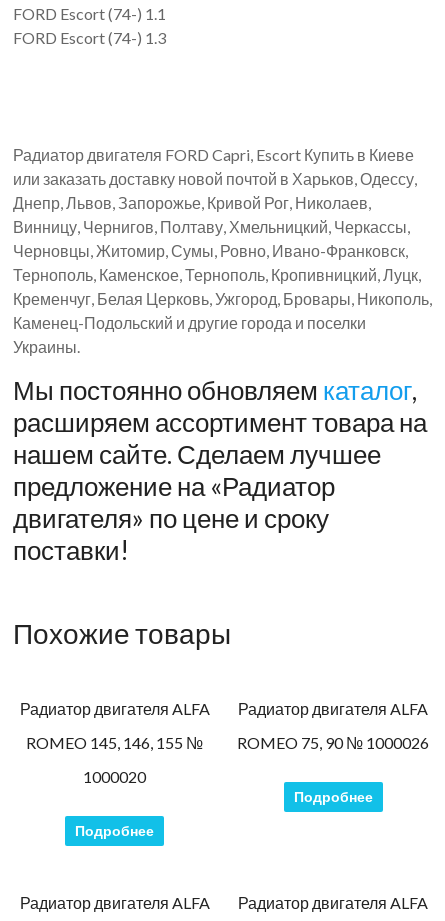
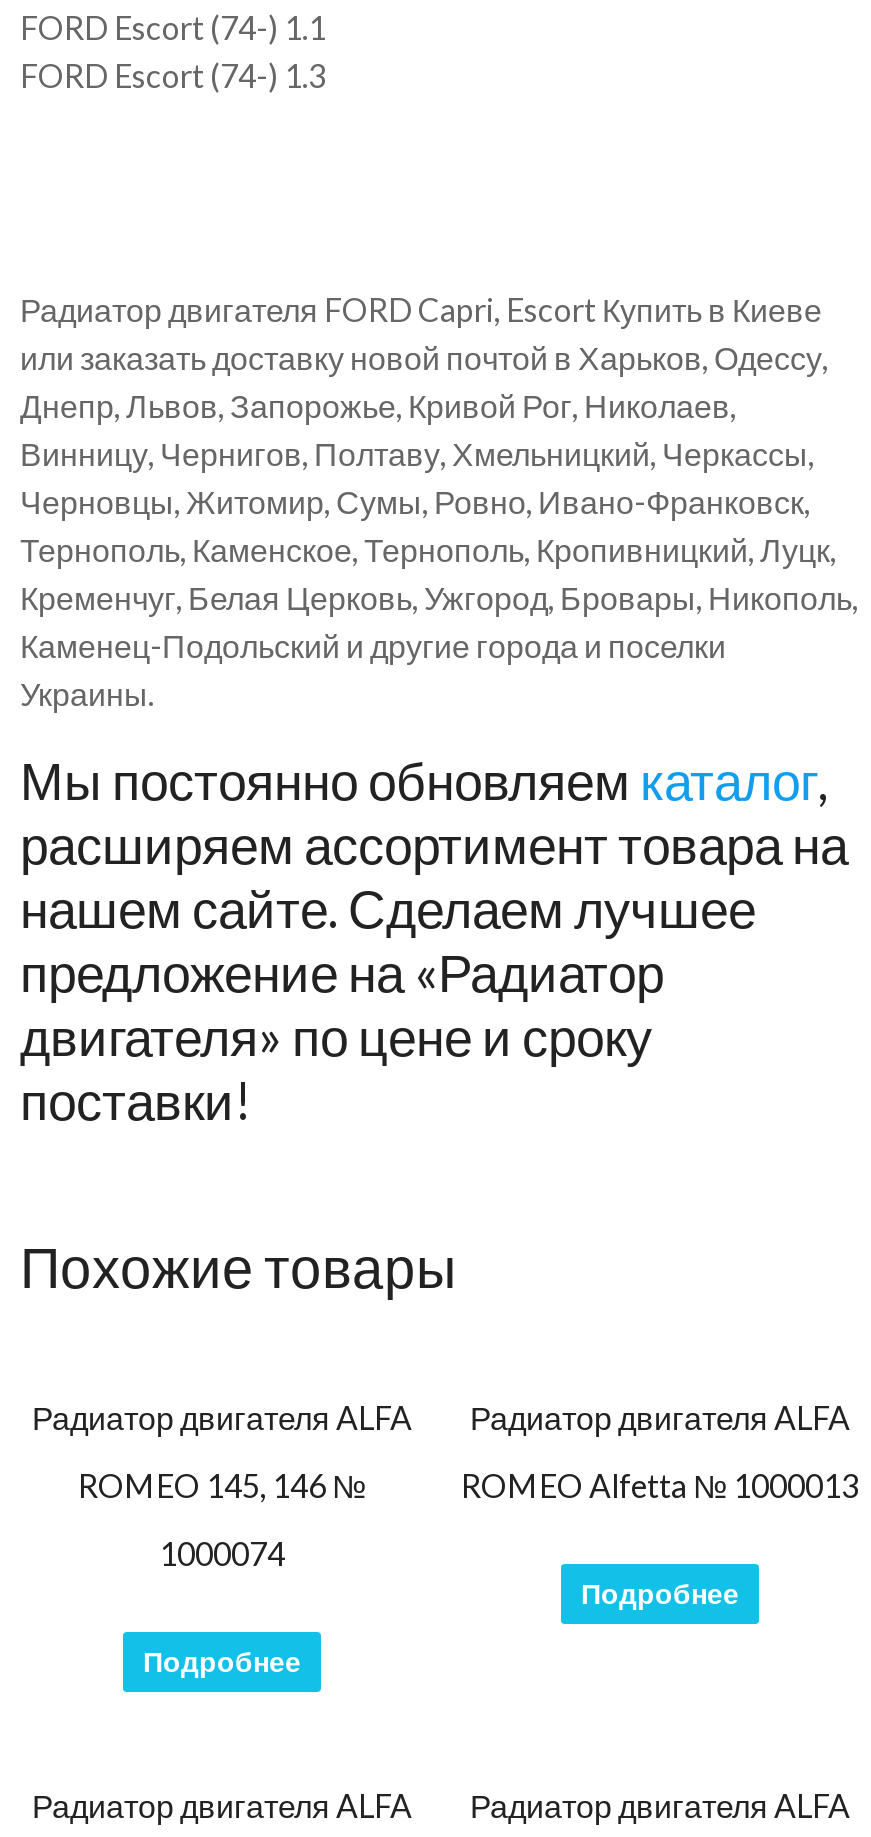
- ROMEO 145, 146, 155 №
+ ROMEO 145, 146 №

- ROMEO 75, 90 № 1000026
+ ROMEO Alfetta № 1000013

- 1000020
+ 1000074
